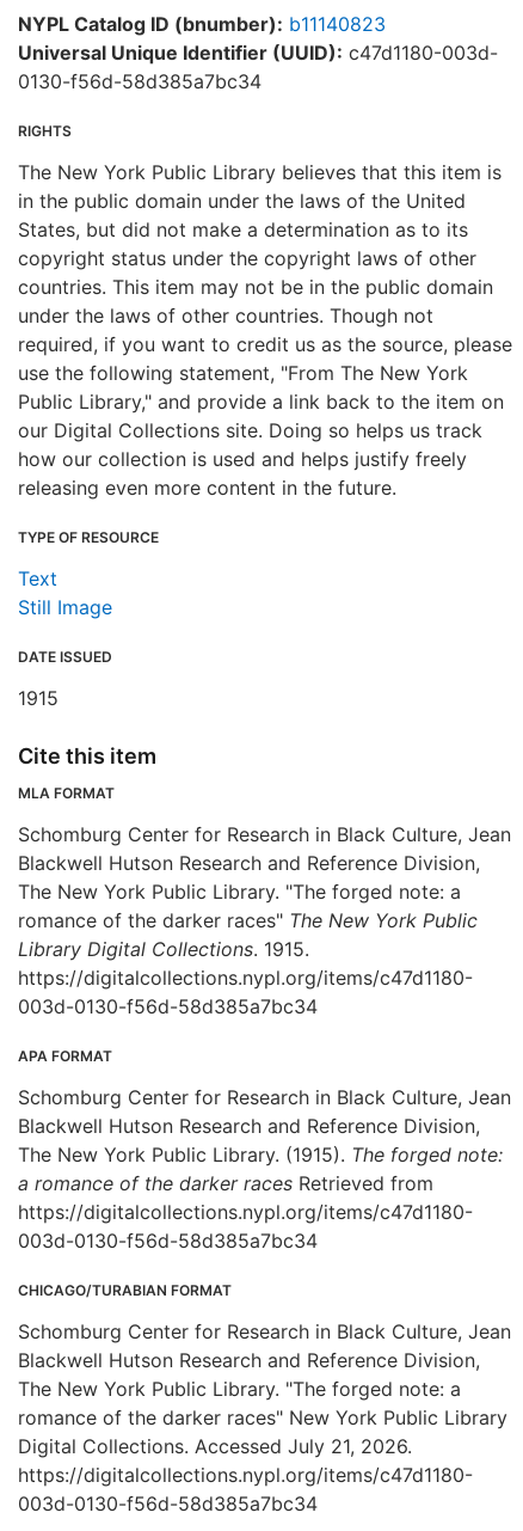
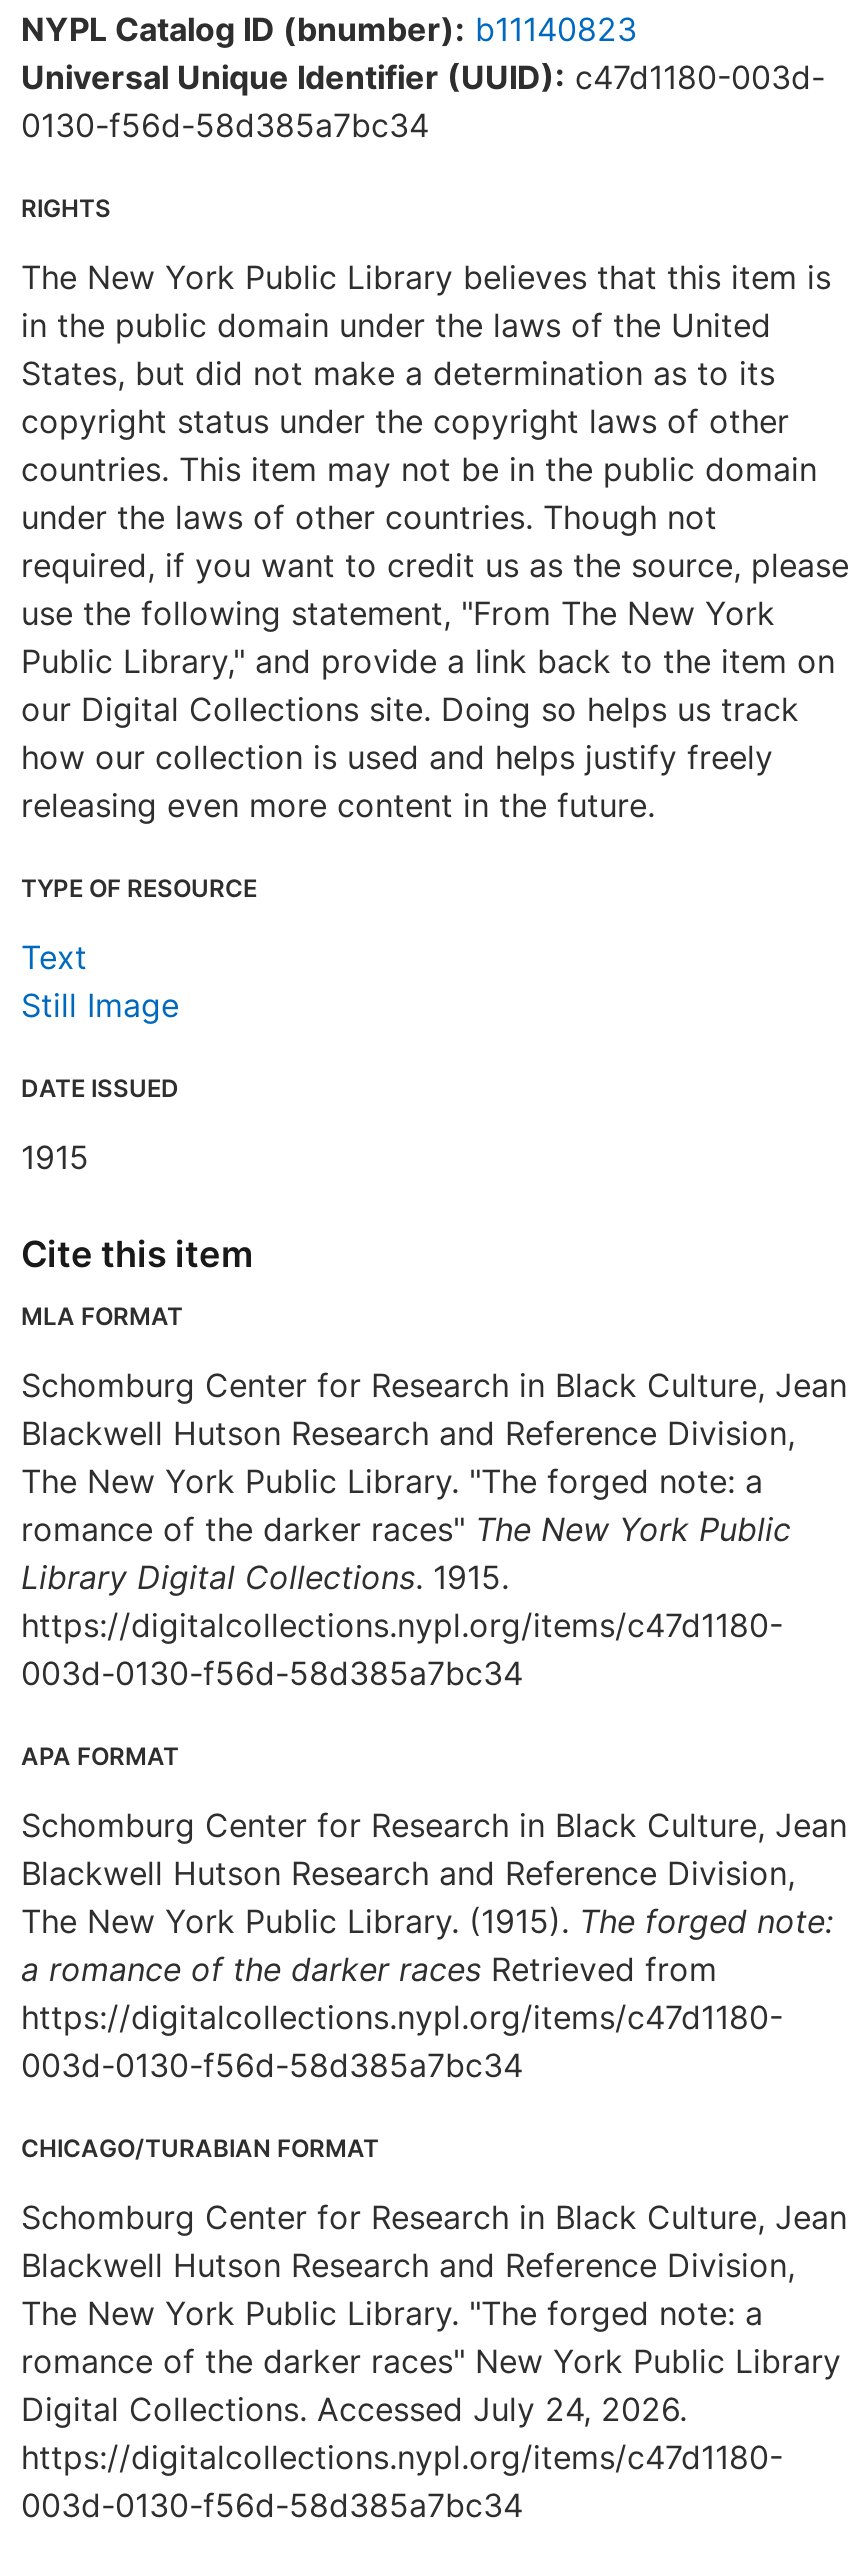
- Digital Collections. Accessed July 21, 2026.
+ Digital Collections. Accessed July 24, 2026.
